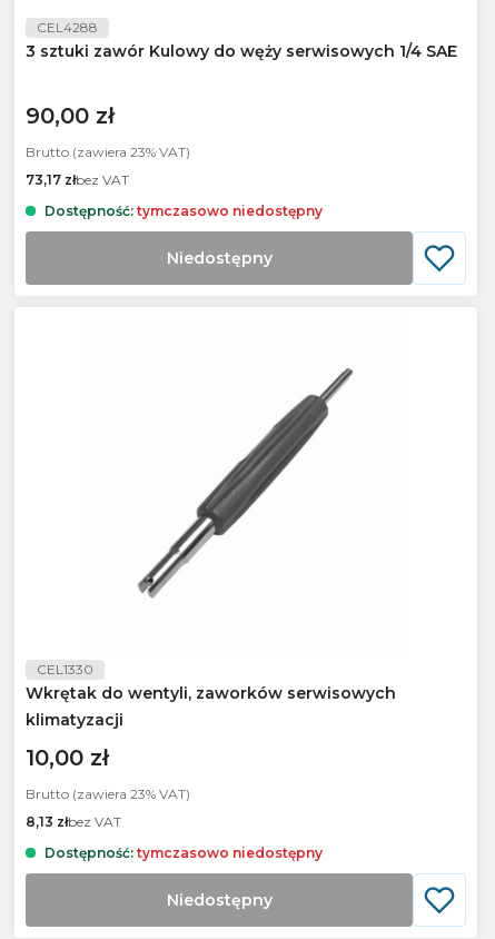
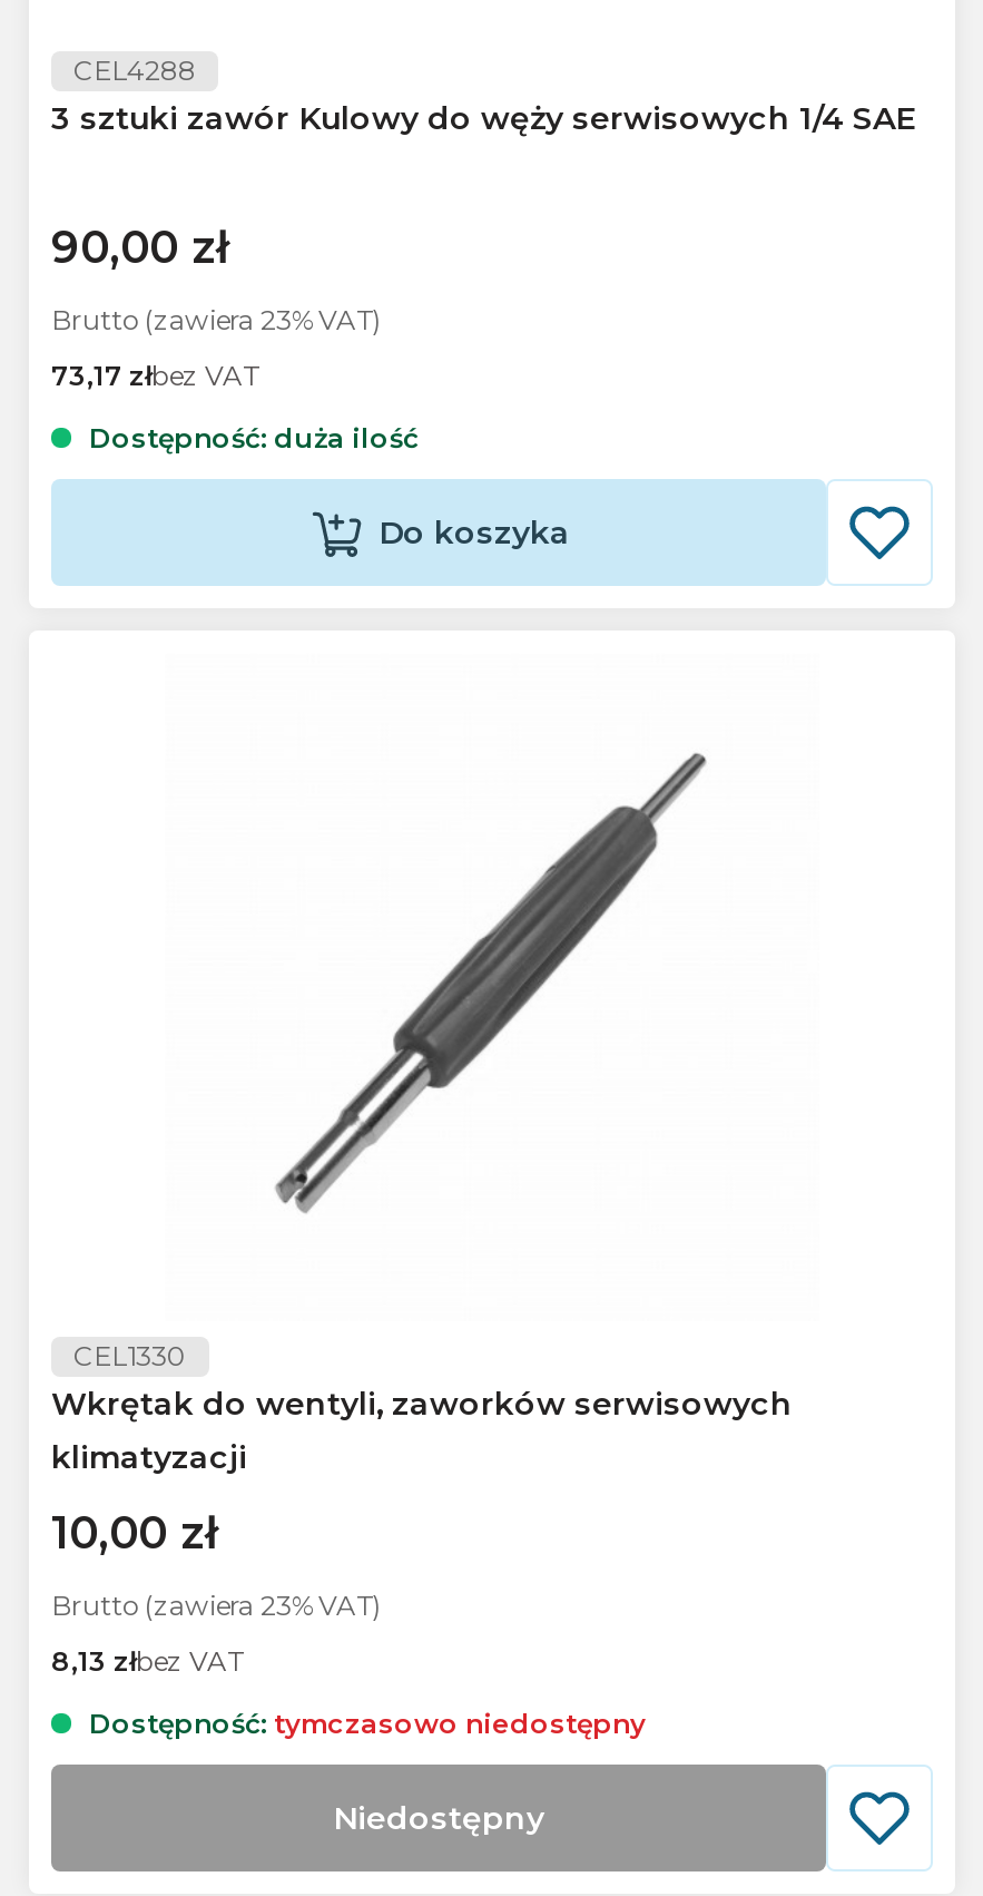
- Dostępność: tymczasowo niedostępny
+ Dostępność: duża ilość

- Niedostępny
+ Do koszyka
